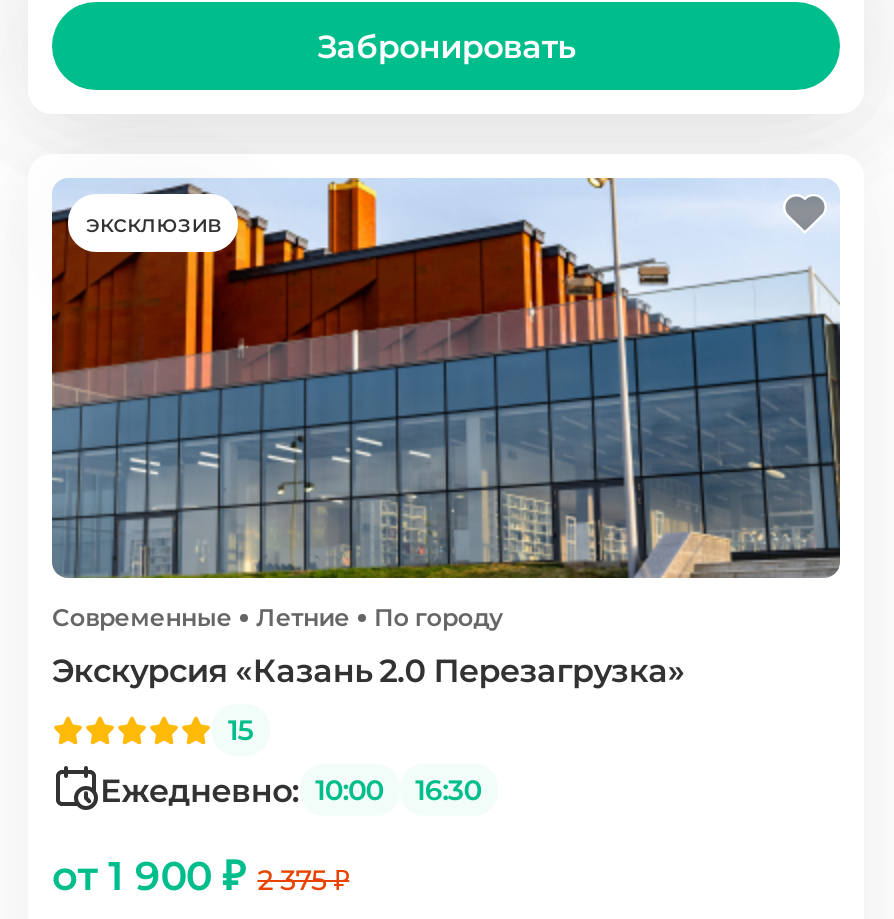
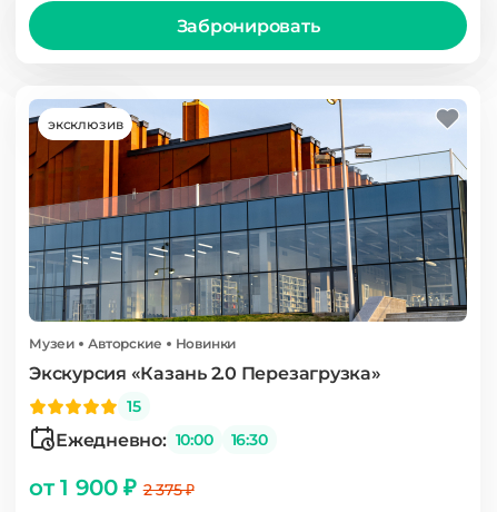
- Современные
- Летние
- По городу
+ Музеи
+ Авторские
+ Новинки
